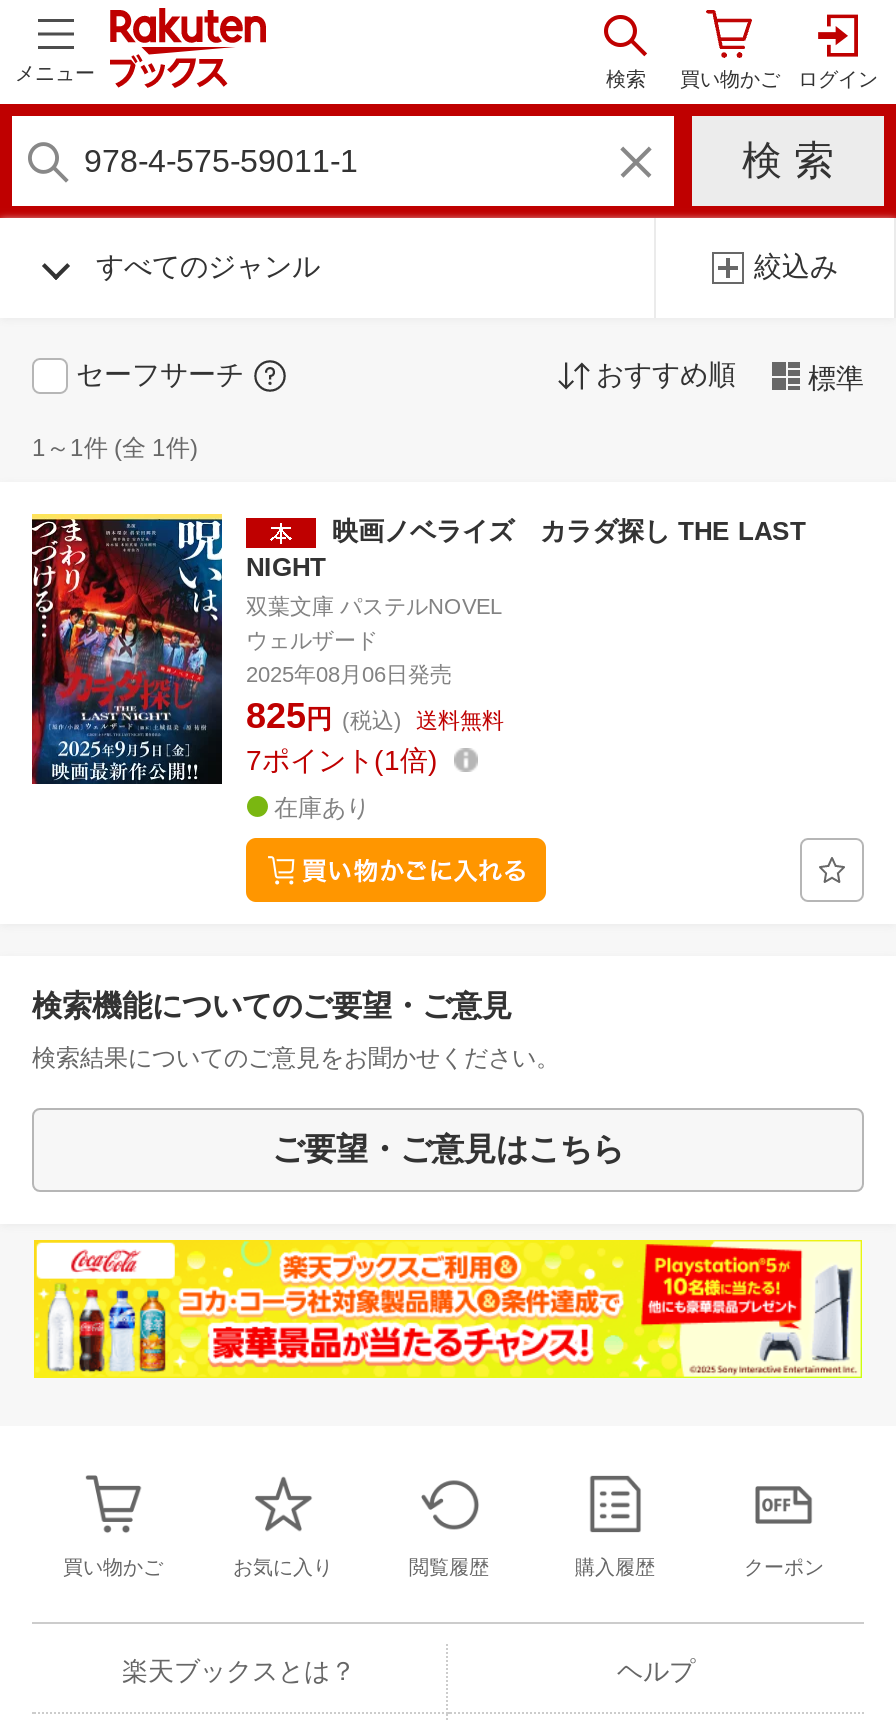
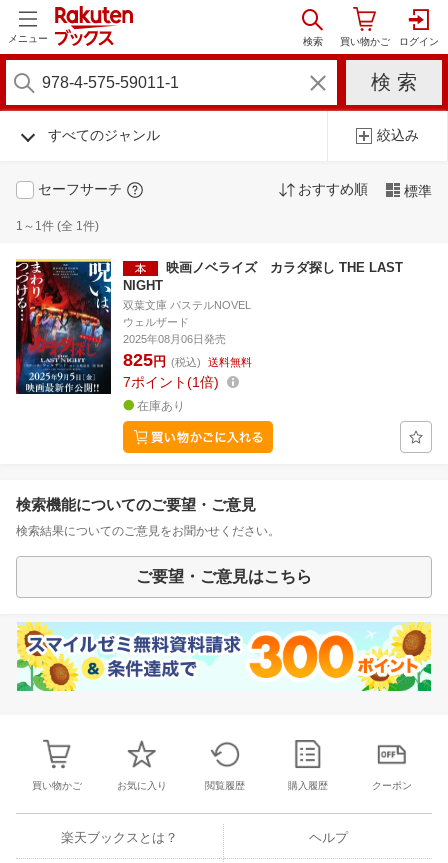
- [image]
+ [image]
